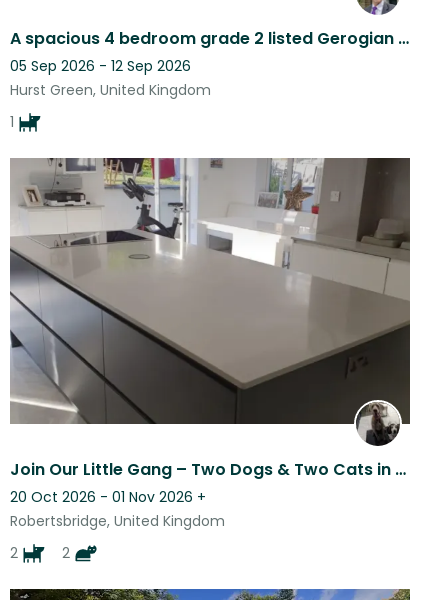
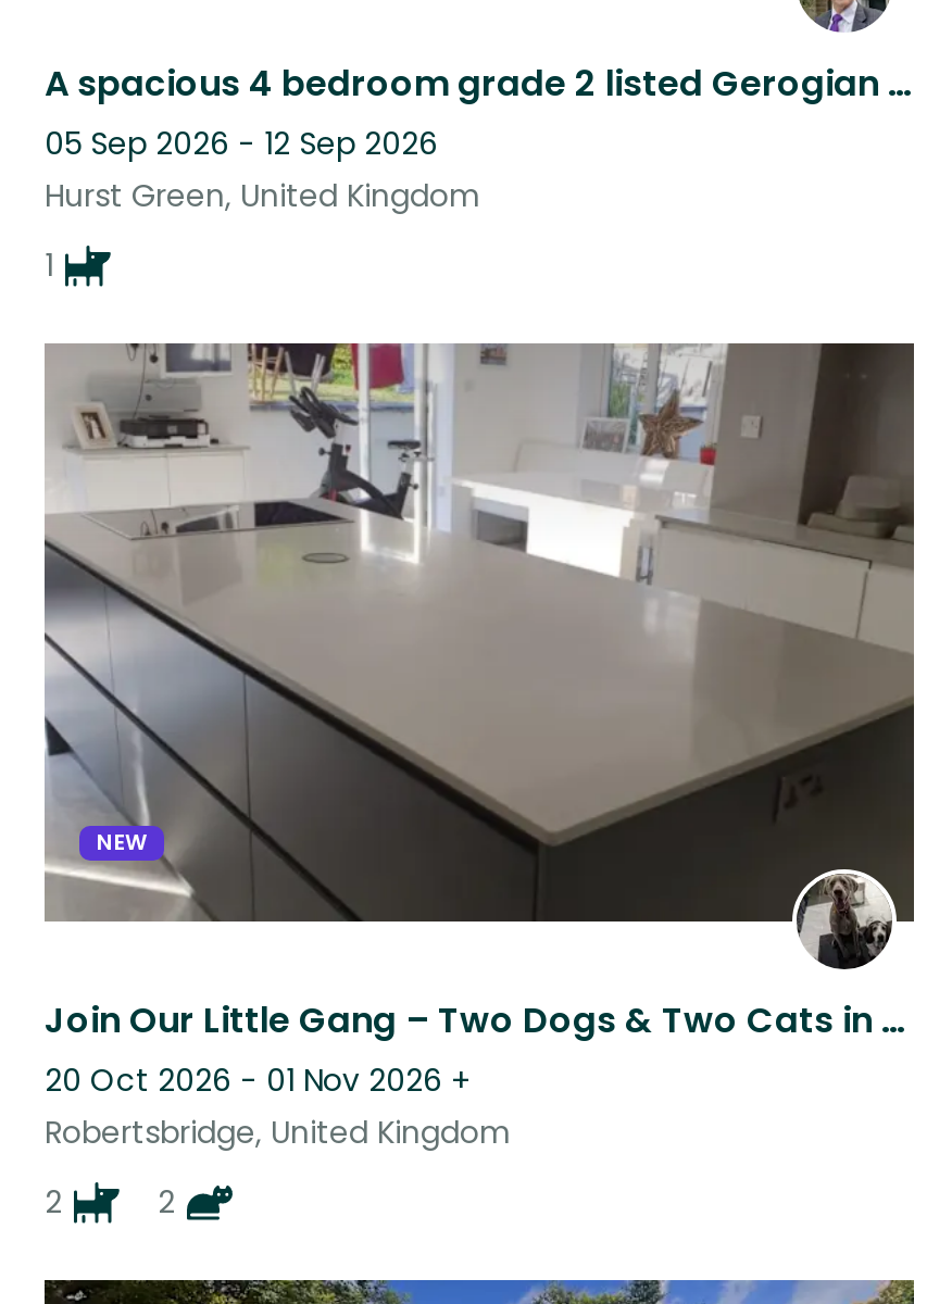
+ NEW
